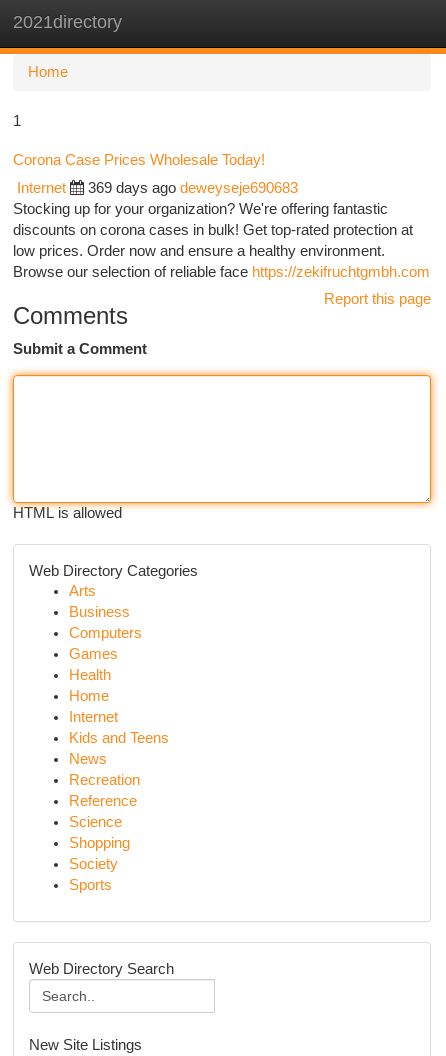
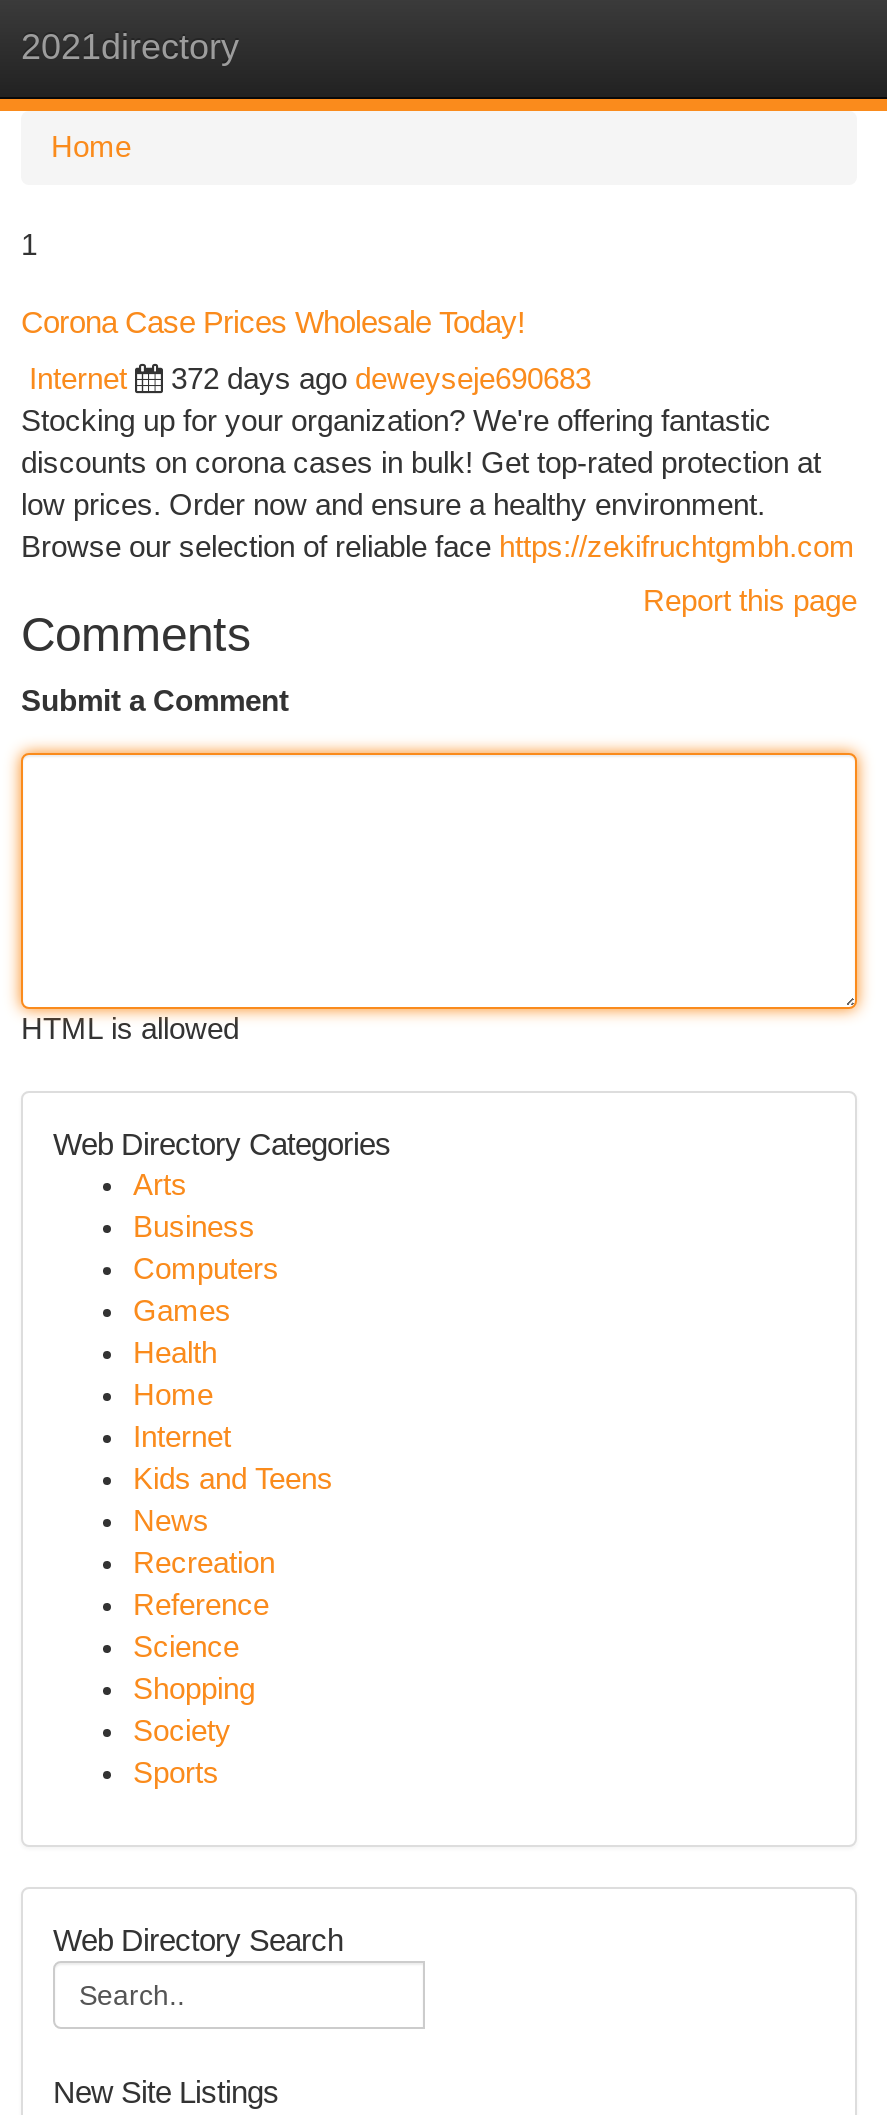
- 369 days ago deweyseje690683
+ 372 days ago deweyseje690683
